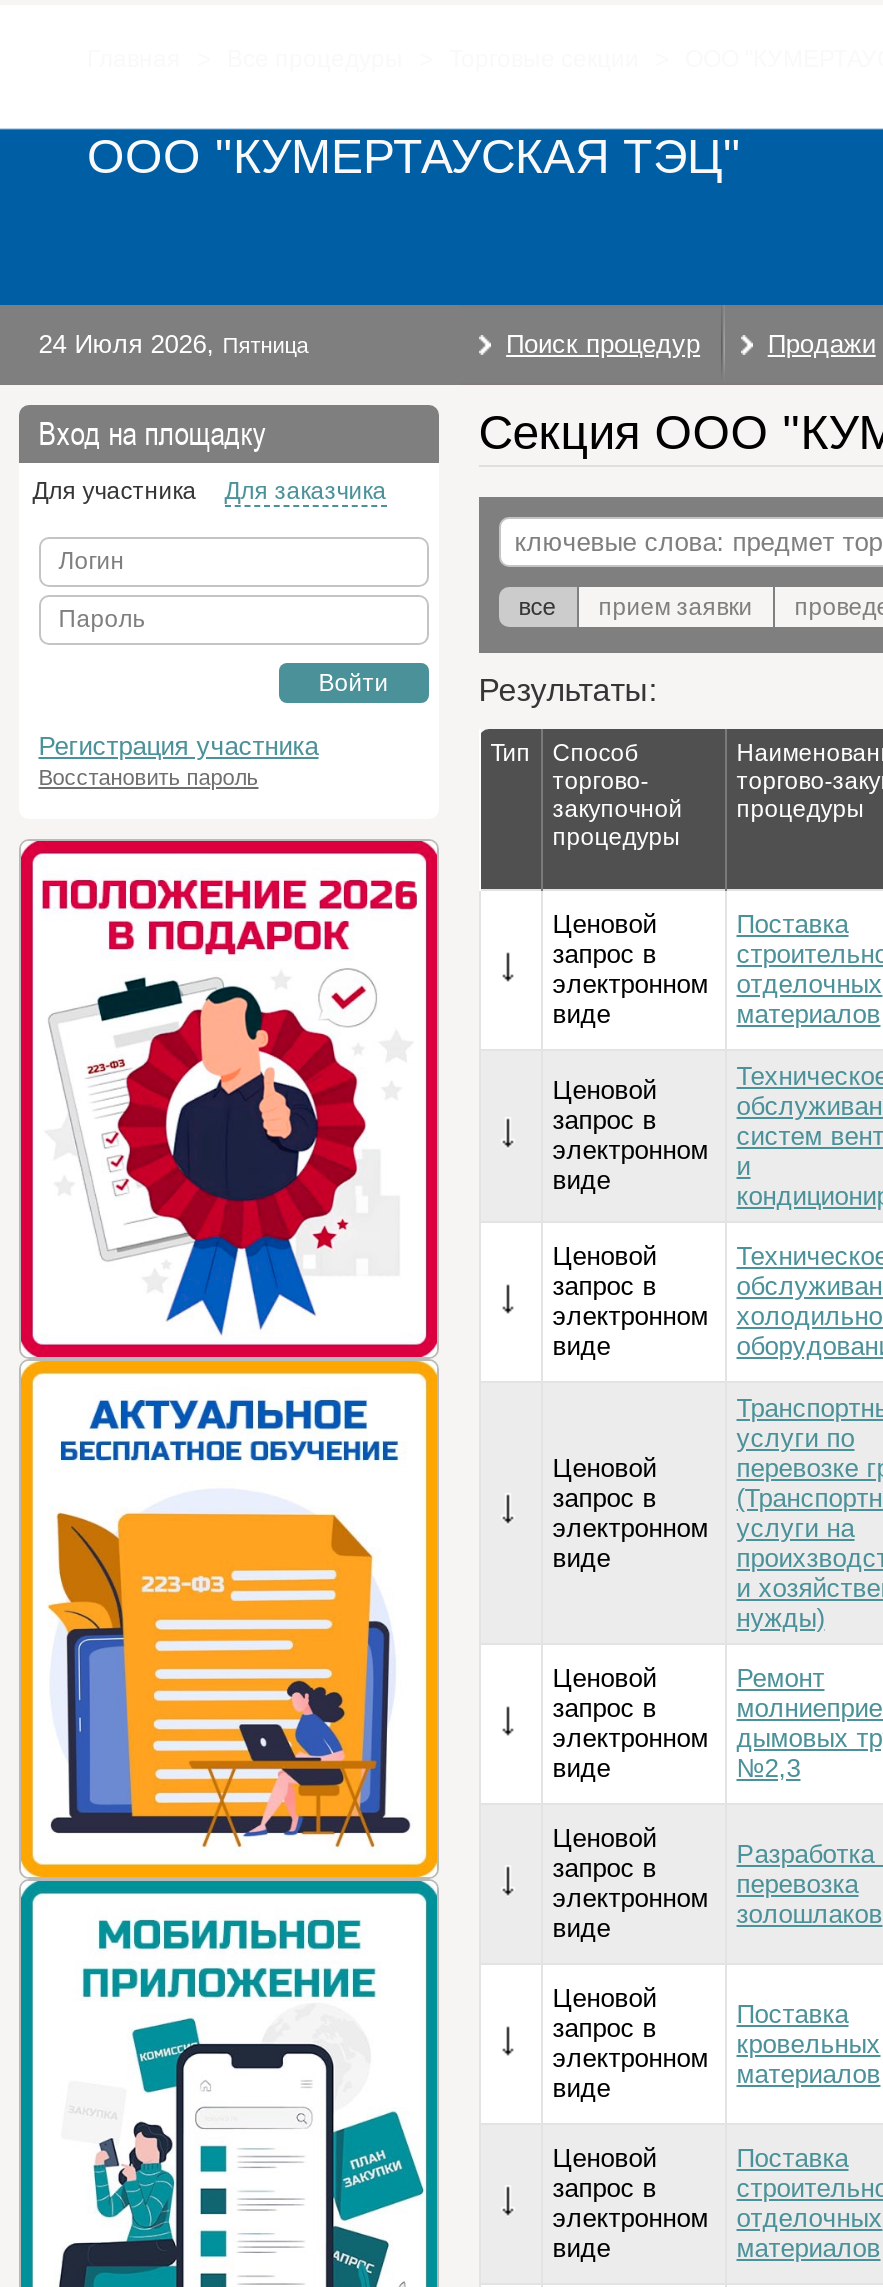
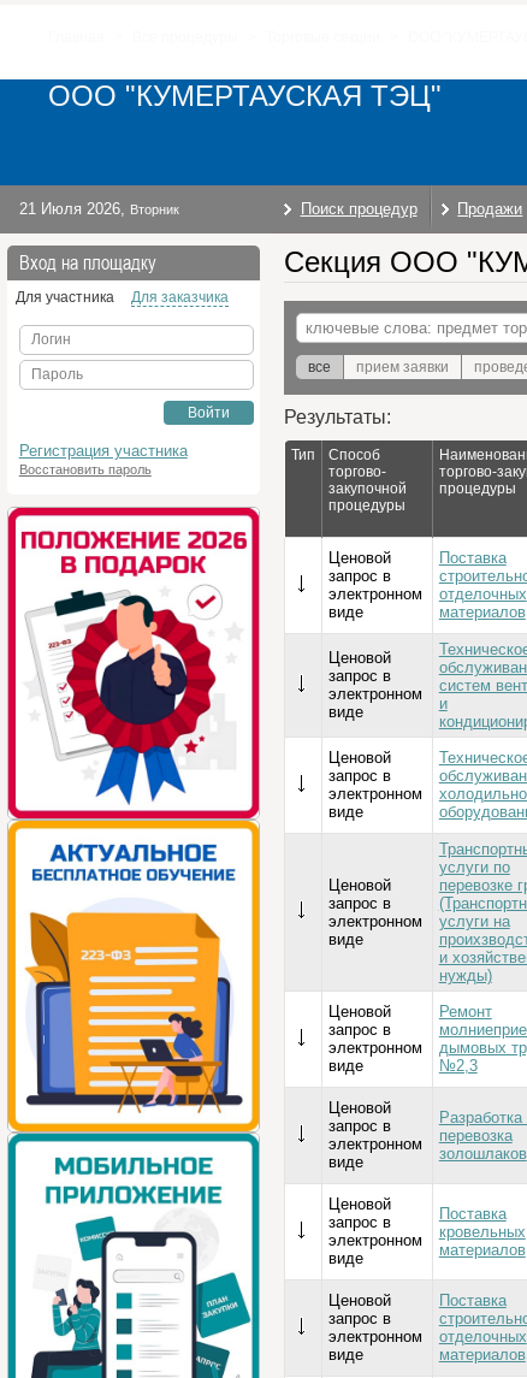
- 24 Июля 2026, Пятница
+ 21 Июля 2026, Вторник
